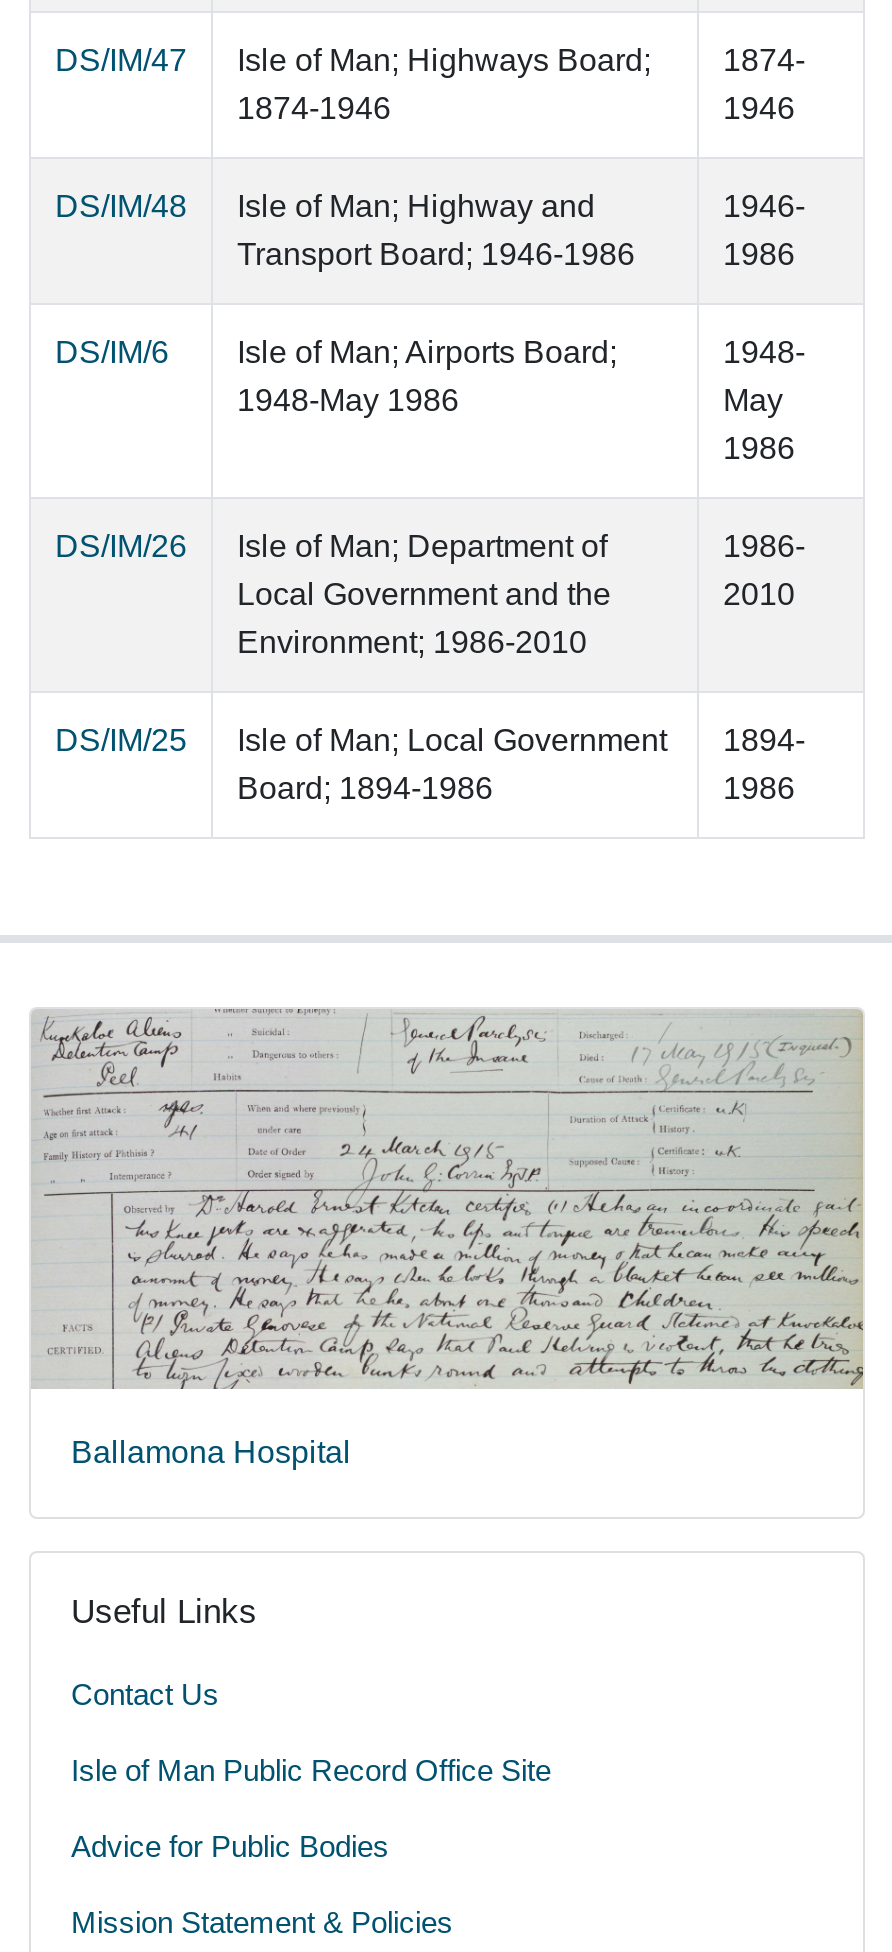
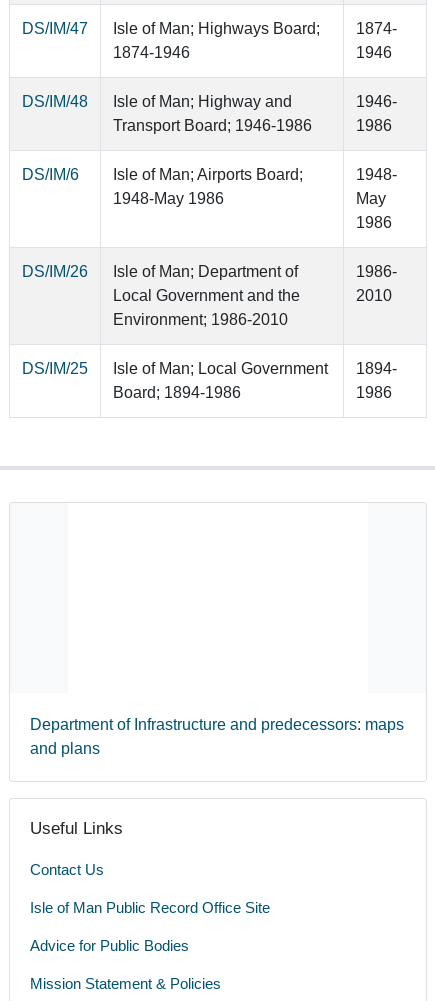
- [image]

- Ballamona Hospital
+ Department of Infrastructure and predecessors: maps
+ and plans
